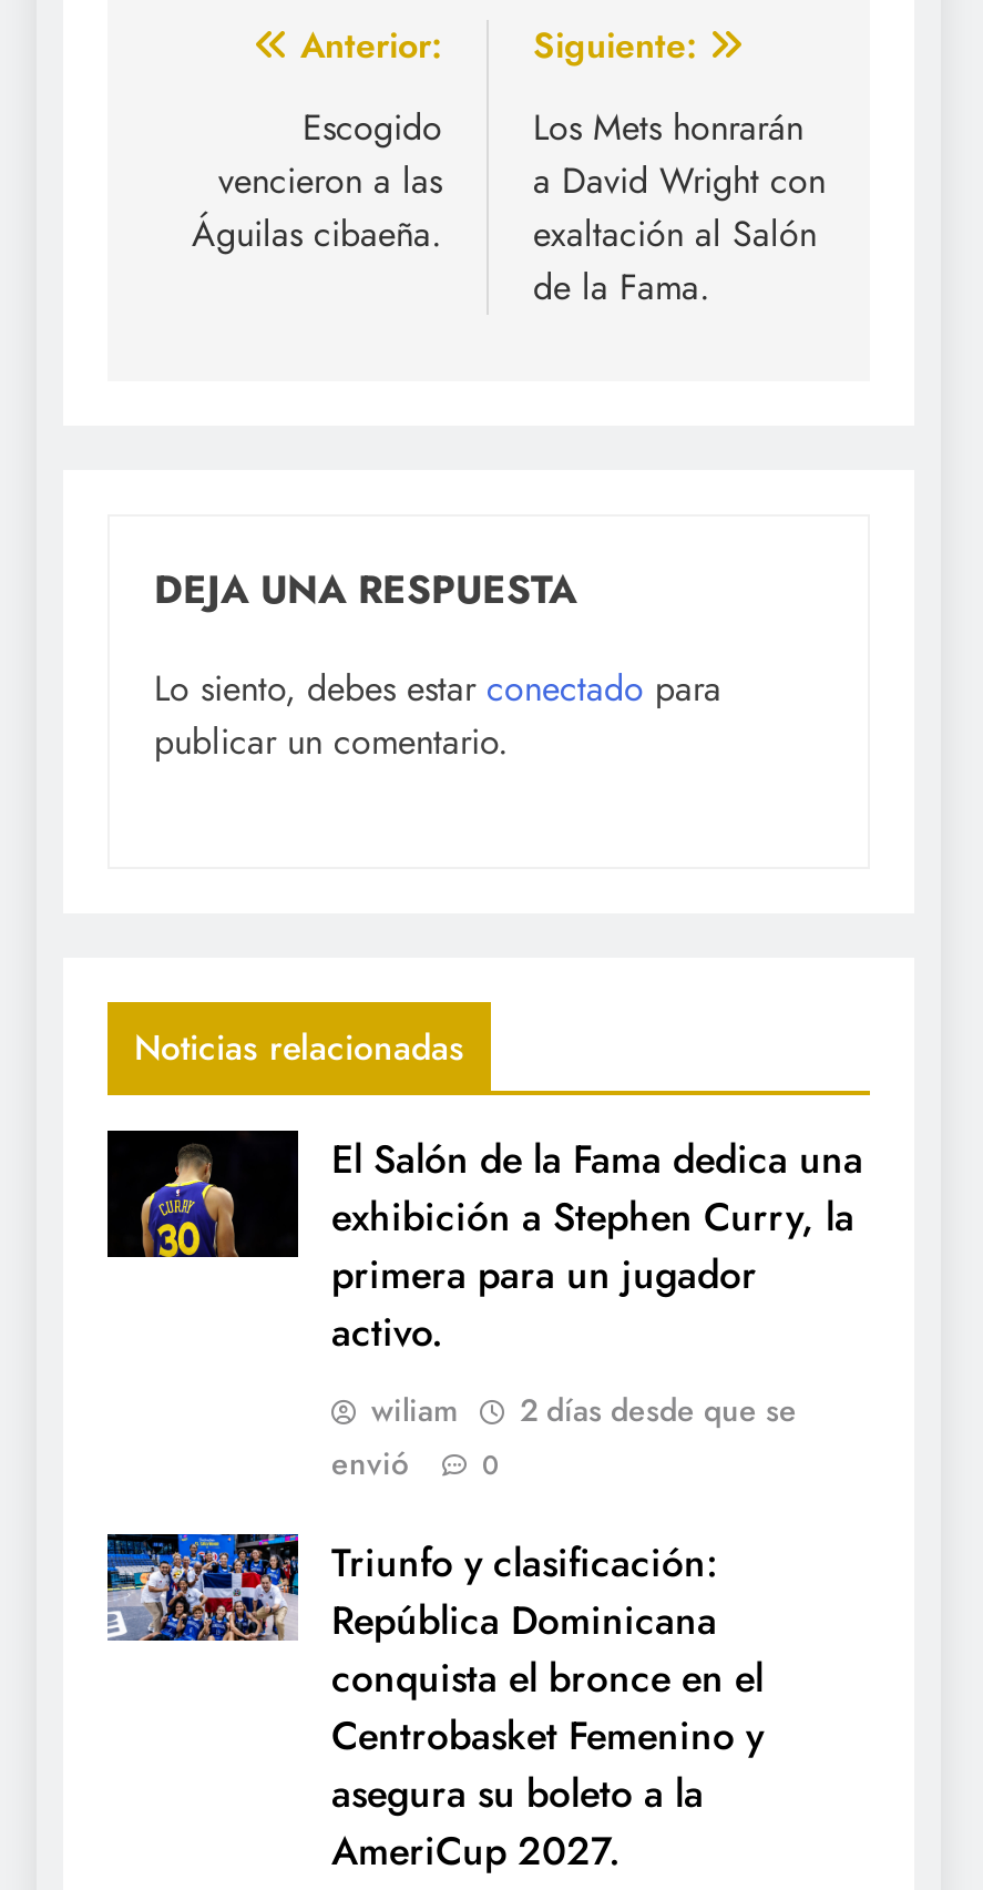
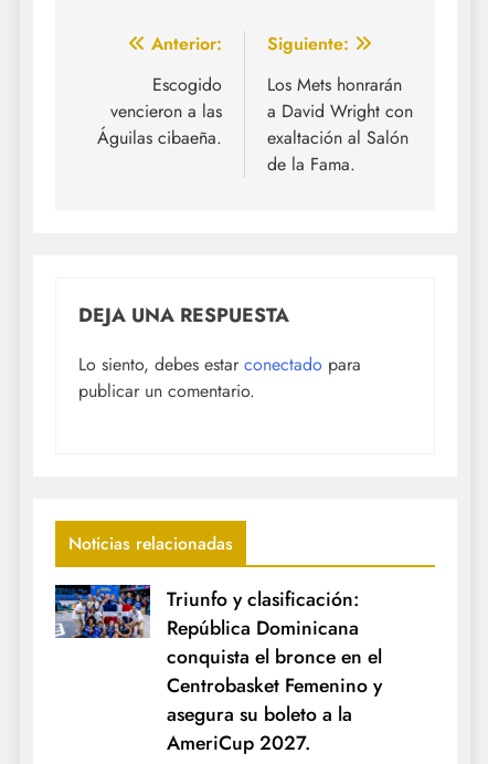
- [image]
- El Salón de la Fama dedica una
- exhibición a Stephen Curry, la
- primera para un jugador
- activo.
- wiliam
- 2 días desde que se
- envió
- 0
